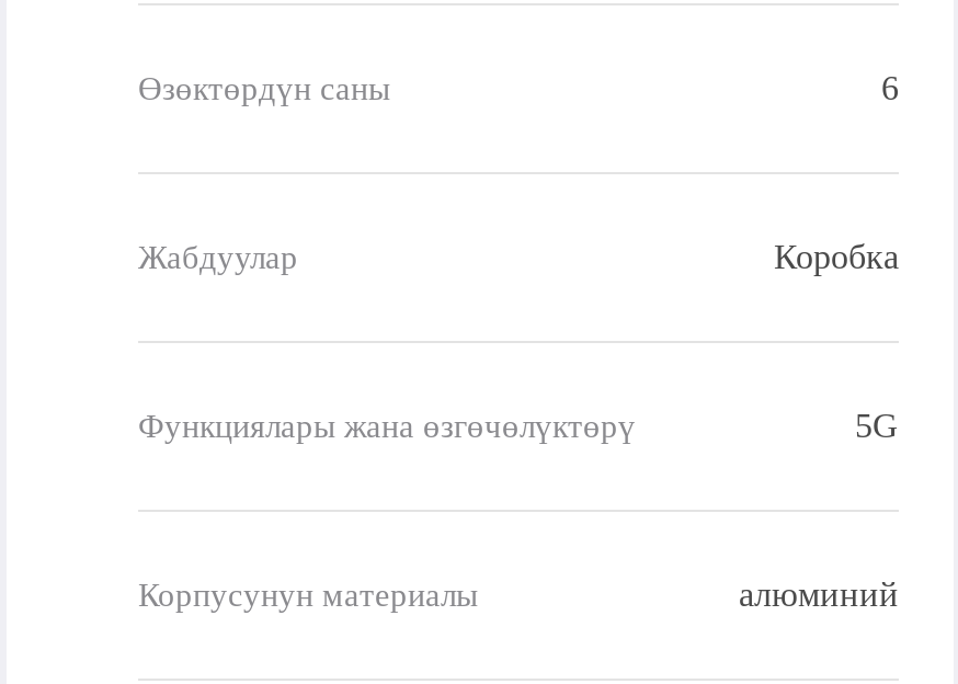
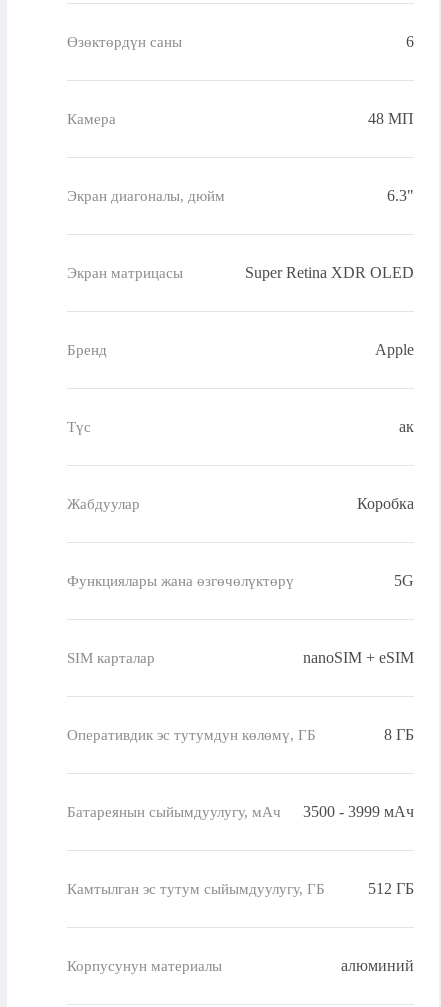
+ Камера
+ 48 МП

+ Экран диагоналы, дюйм
+ 6.3"

+ Экран матрицасы
+ Super Retina XDR OLED

+ Бренд
+ Apple

+ Түс
+ ак

+ SIM карталар
+ nanoSIM + eSIM

+ Оперативдик эс тутумдун көлөмү, ГБ
+ 8 ГБ

+ Батареянын сыйымдуулугу, мАч
+ 3500 - 3999 мАч

+ Камтылган эс тутум сыйымдуулугу, ГБ
+ 512 ГБ
